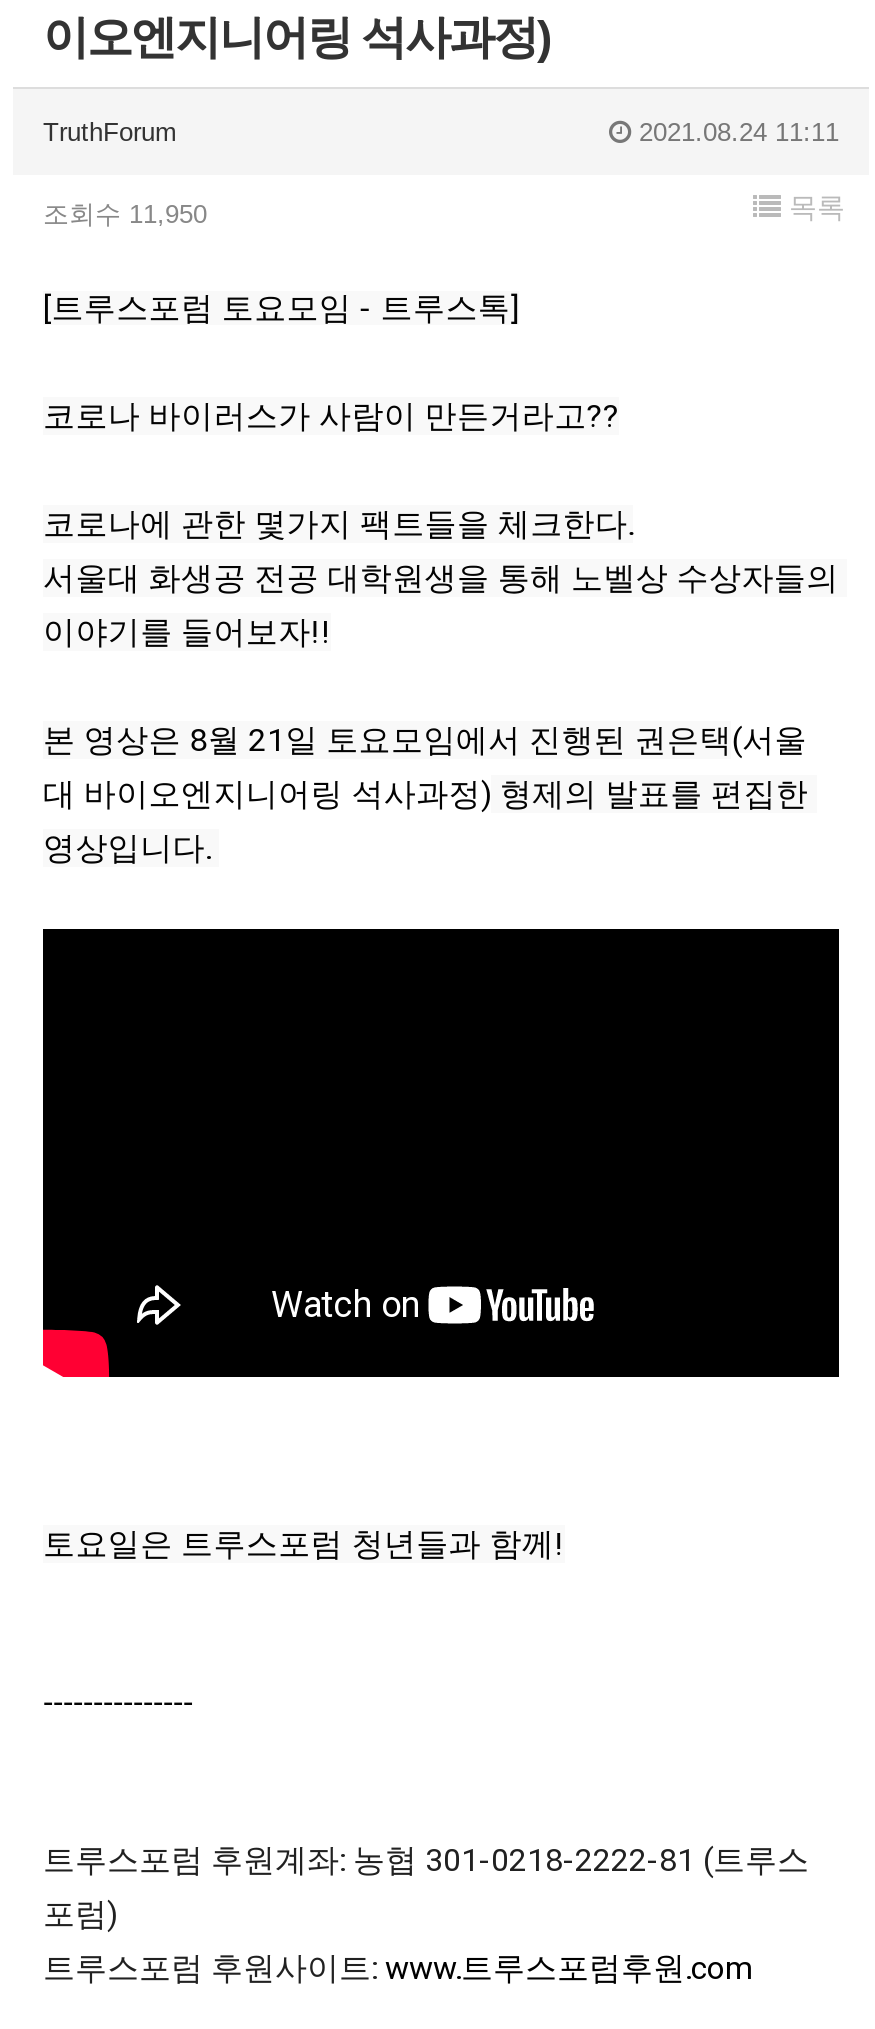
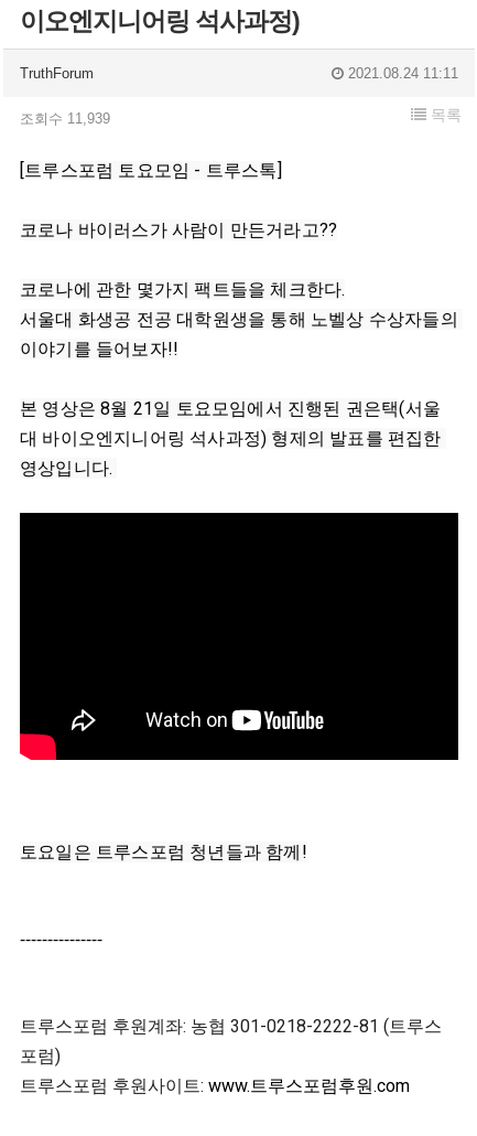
- 조회수 11,950
+ 조회수 11,939
